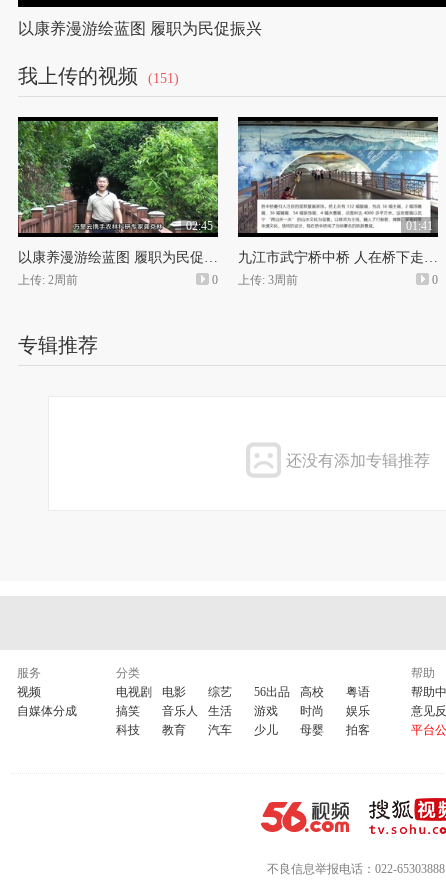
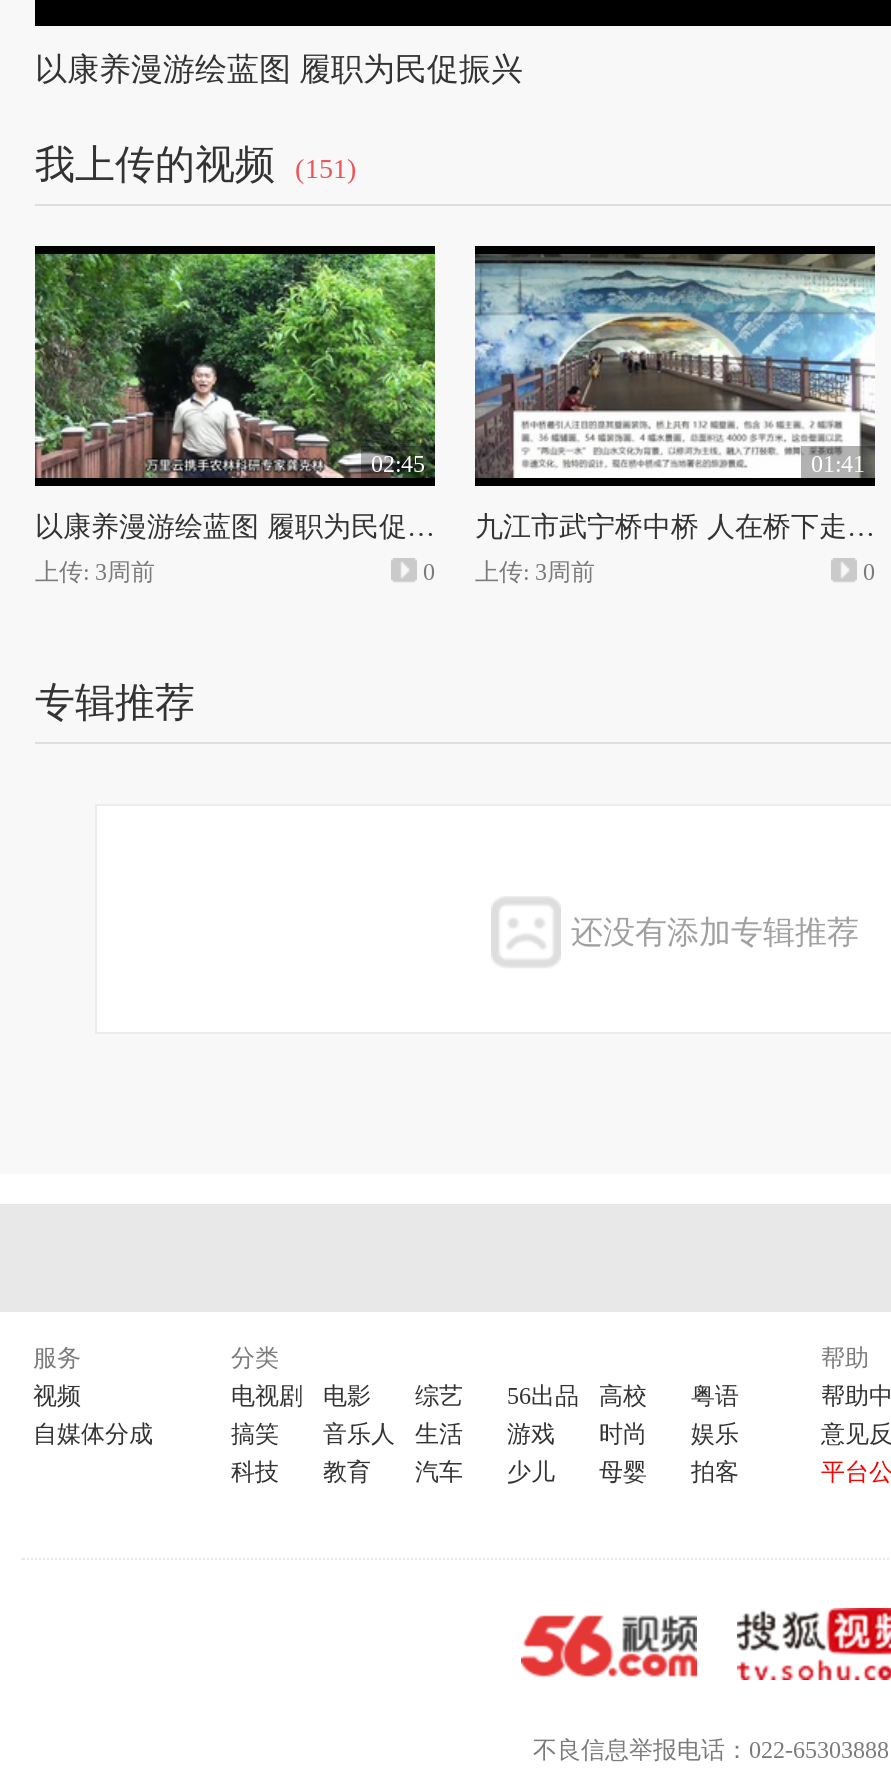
- 上传: 2周前
+ 上传: 3周前
